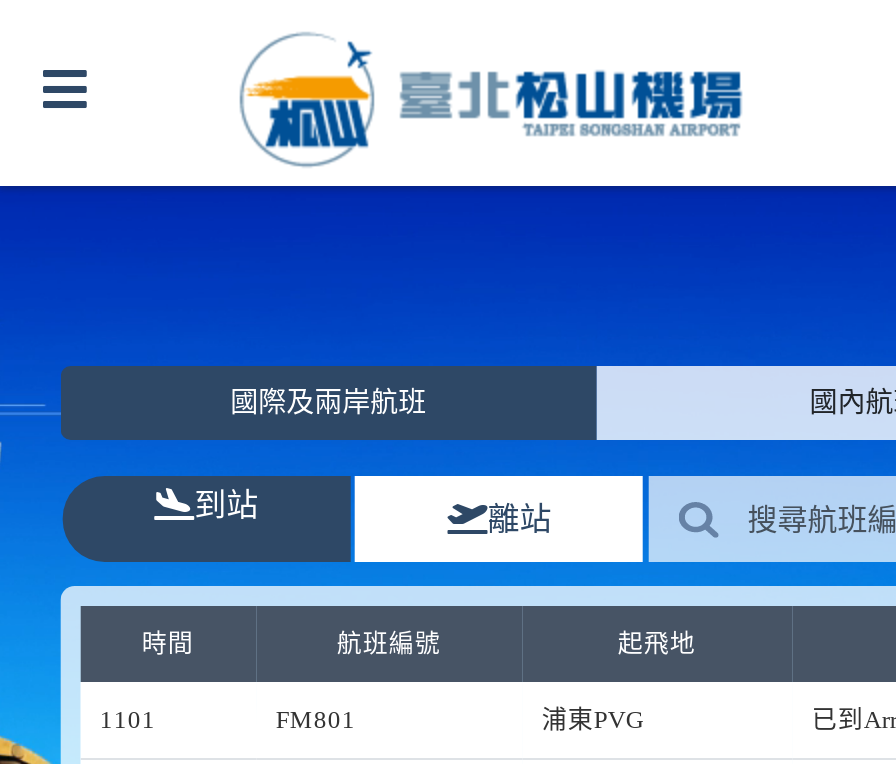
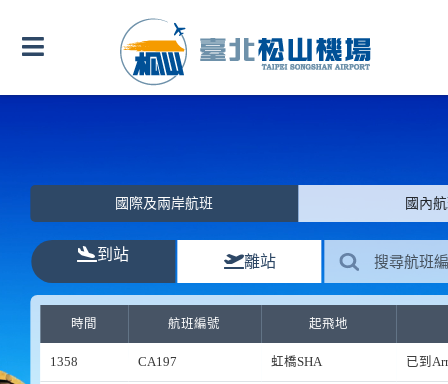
- 1101
- FM801
- 浦東PVG
+ 1358
+ CA197
+ 虹橋SHA
